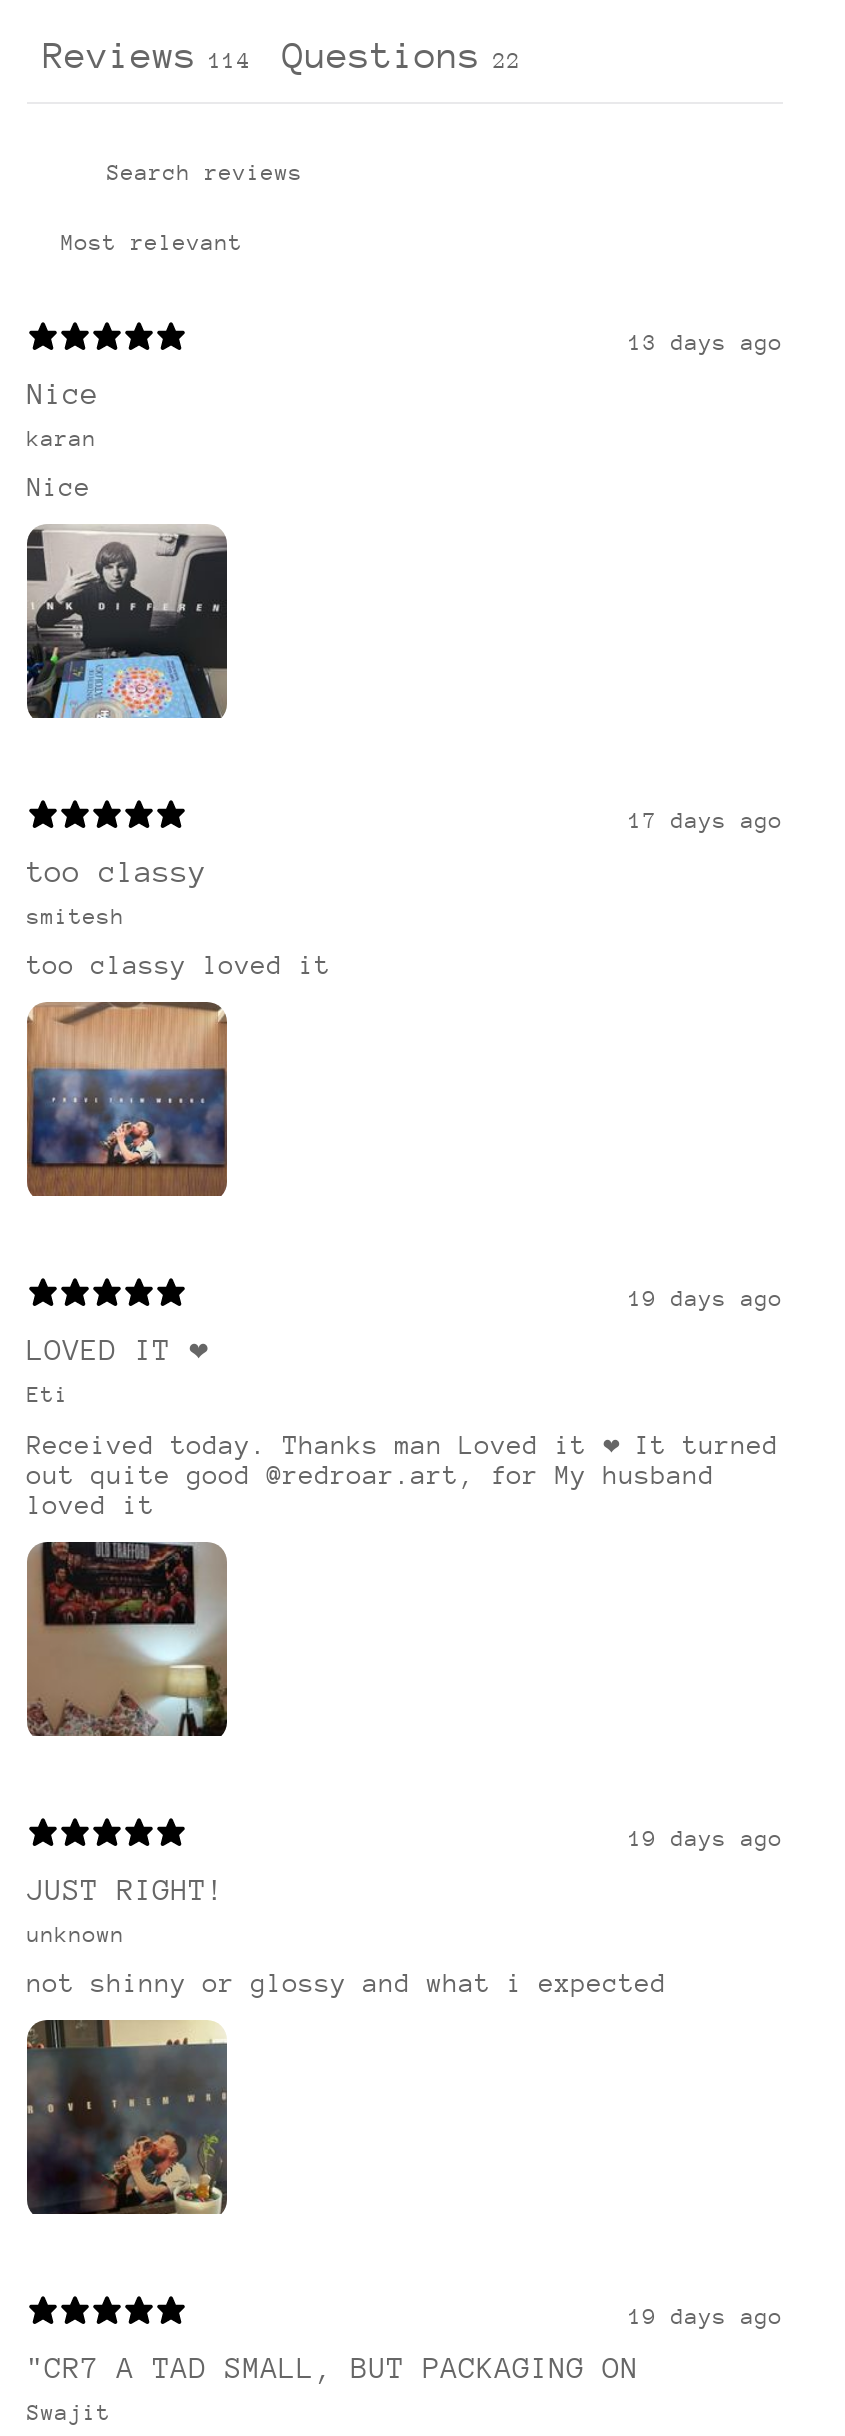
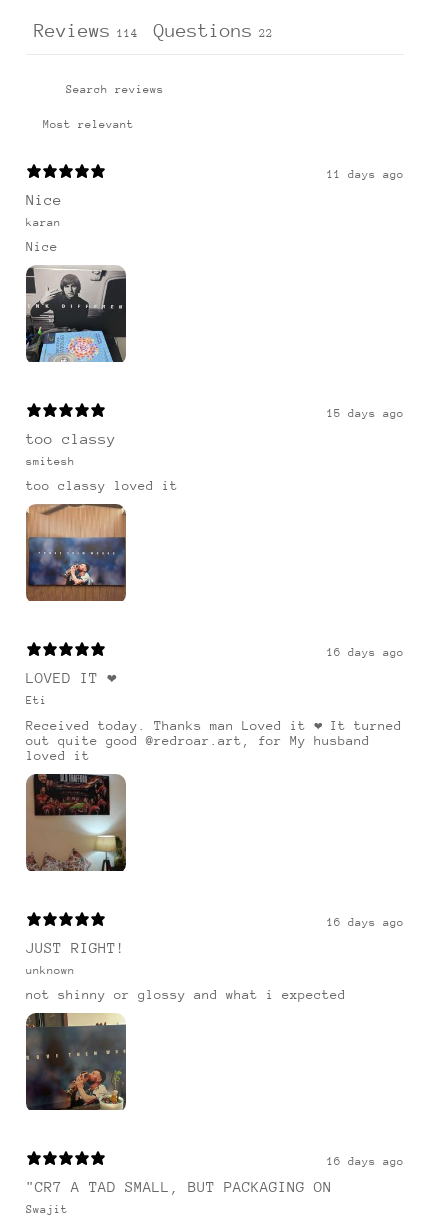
- 13 days ago
+ 11 days ago

- 17 days ago
+ 15 days ago

- 19 days ago
+ 16 days ago

- 19 days ago
+ 16 days ago

- 19 days ago
+ 16 days ago
